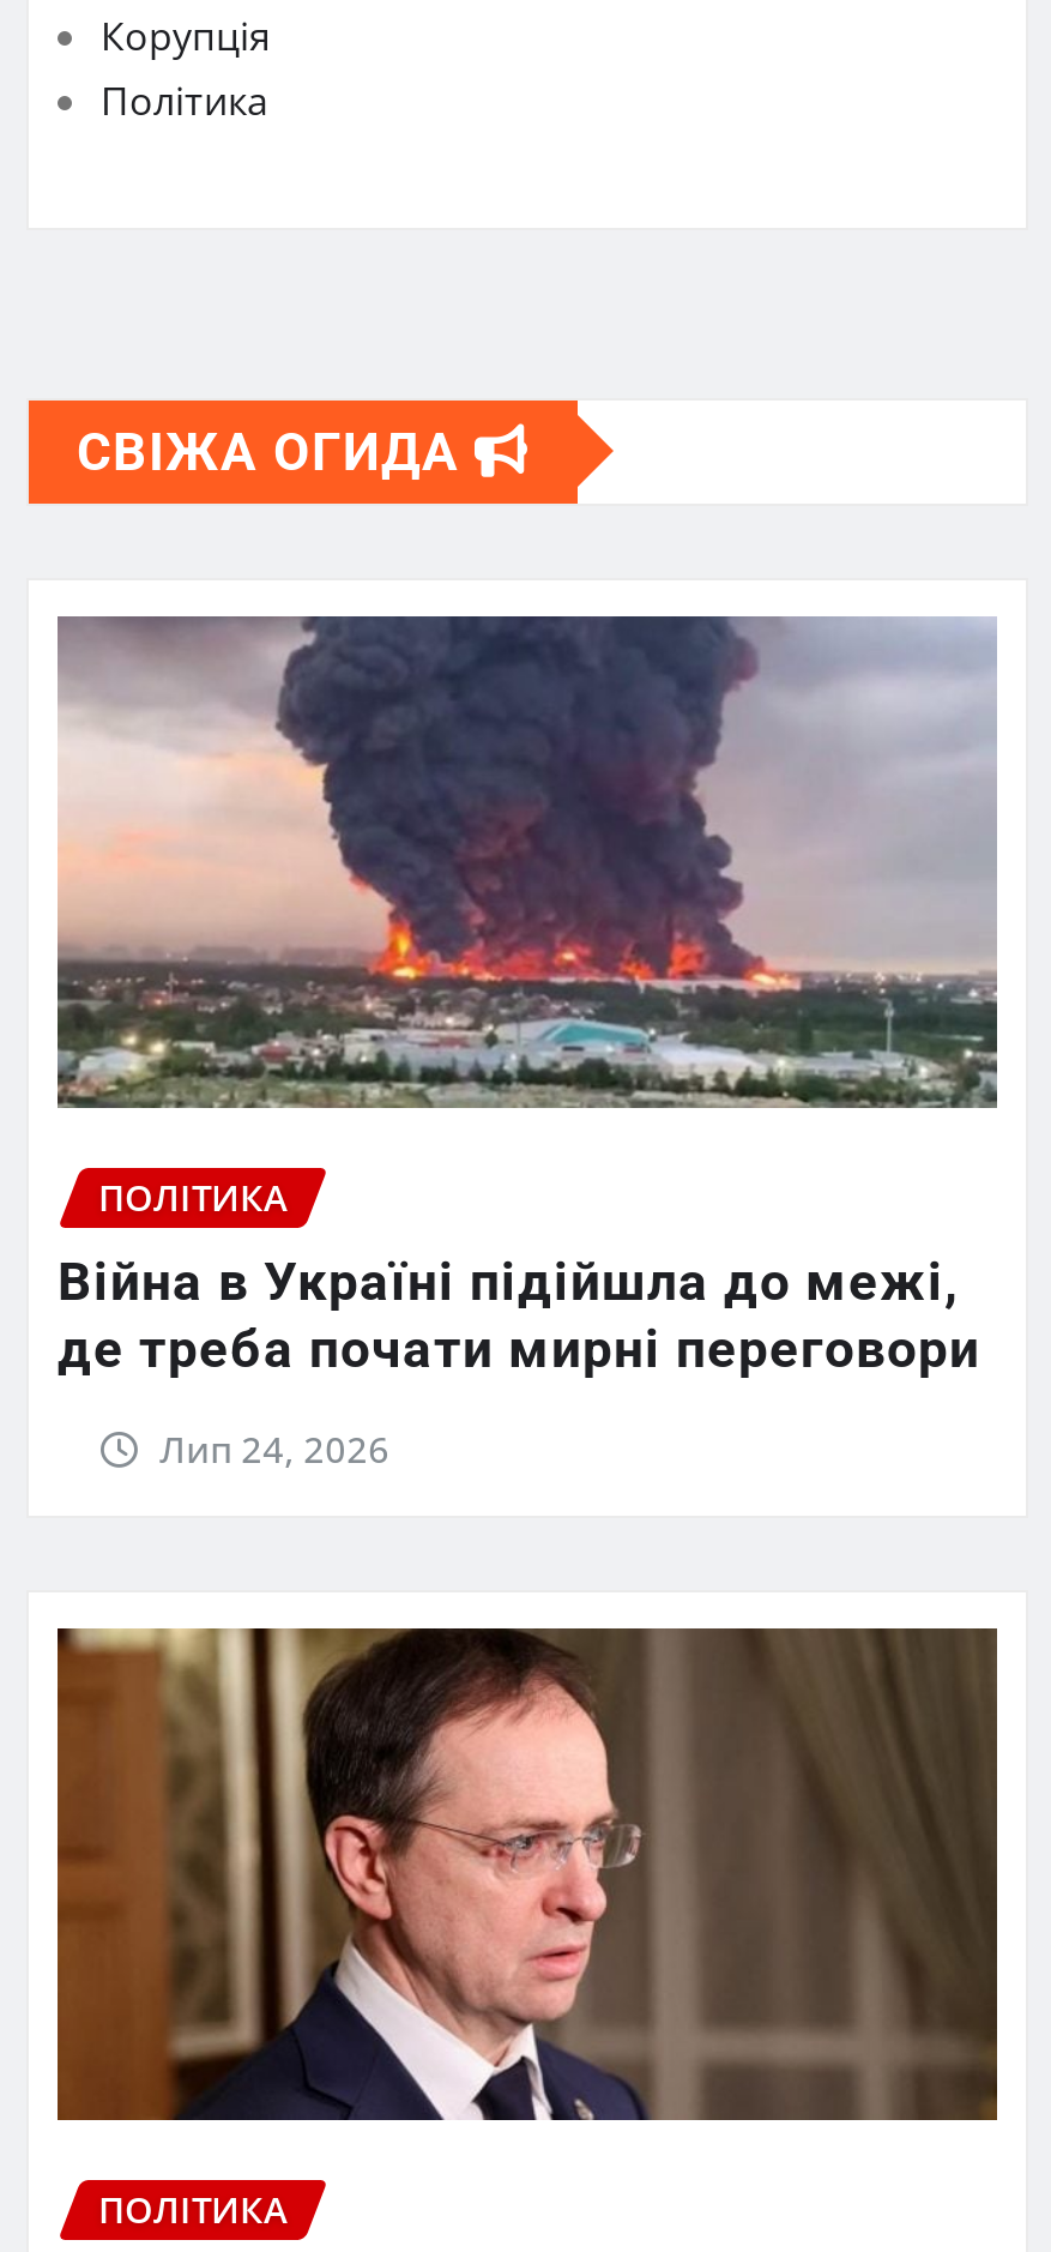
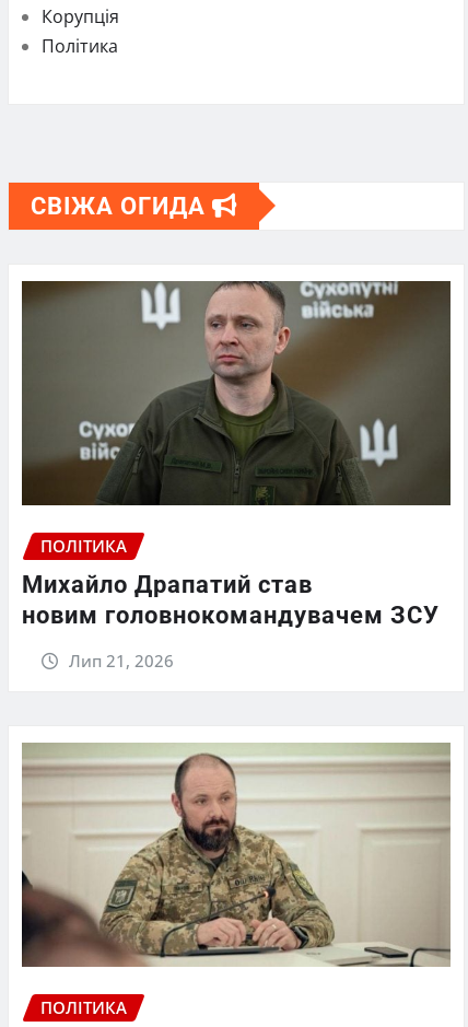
- [image]
+ [image]

- Війна в Україні підійшла до межі,
- де треба почати мирні переговори
+ Михайло Драпатий став
+ новим головнокомандувачем ЗСУ

- Лип 24, 2026
+ Лип 21, 2026

- [image]
+ [image]
